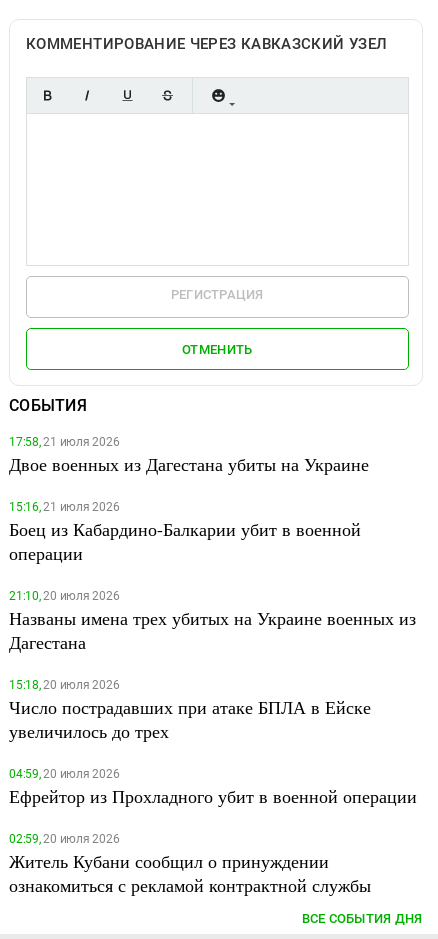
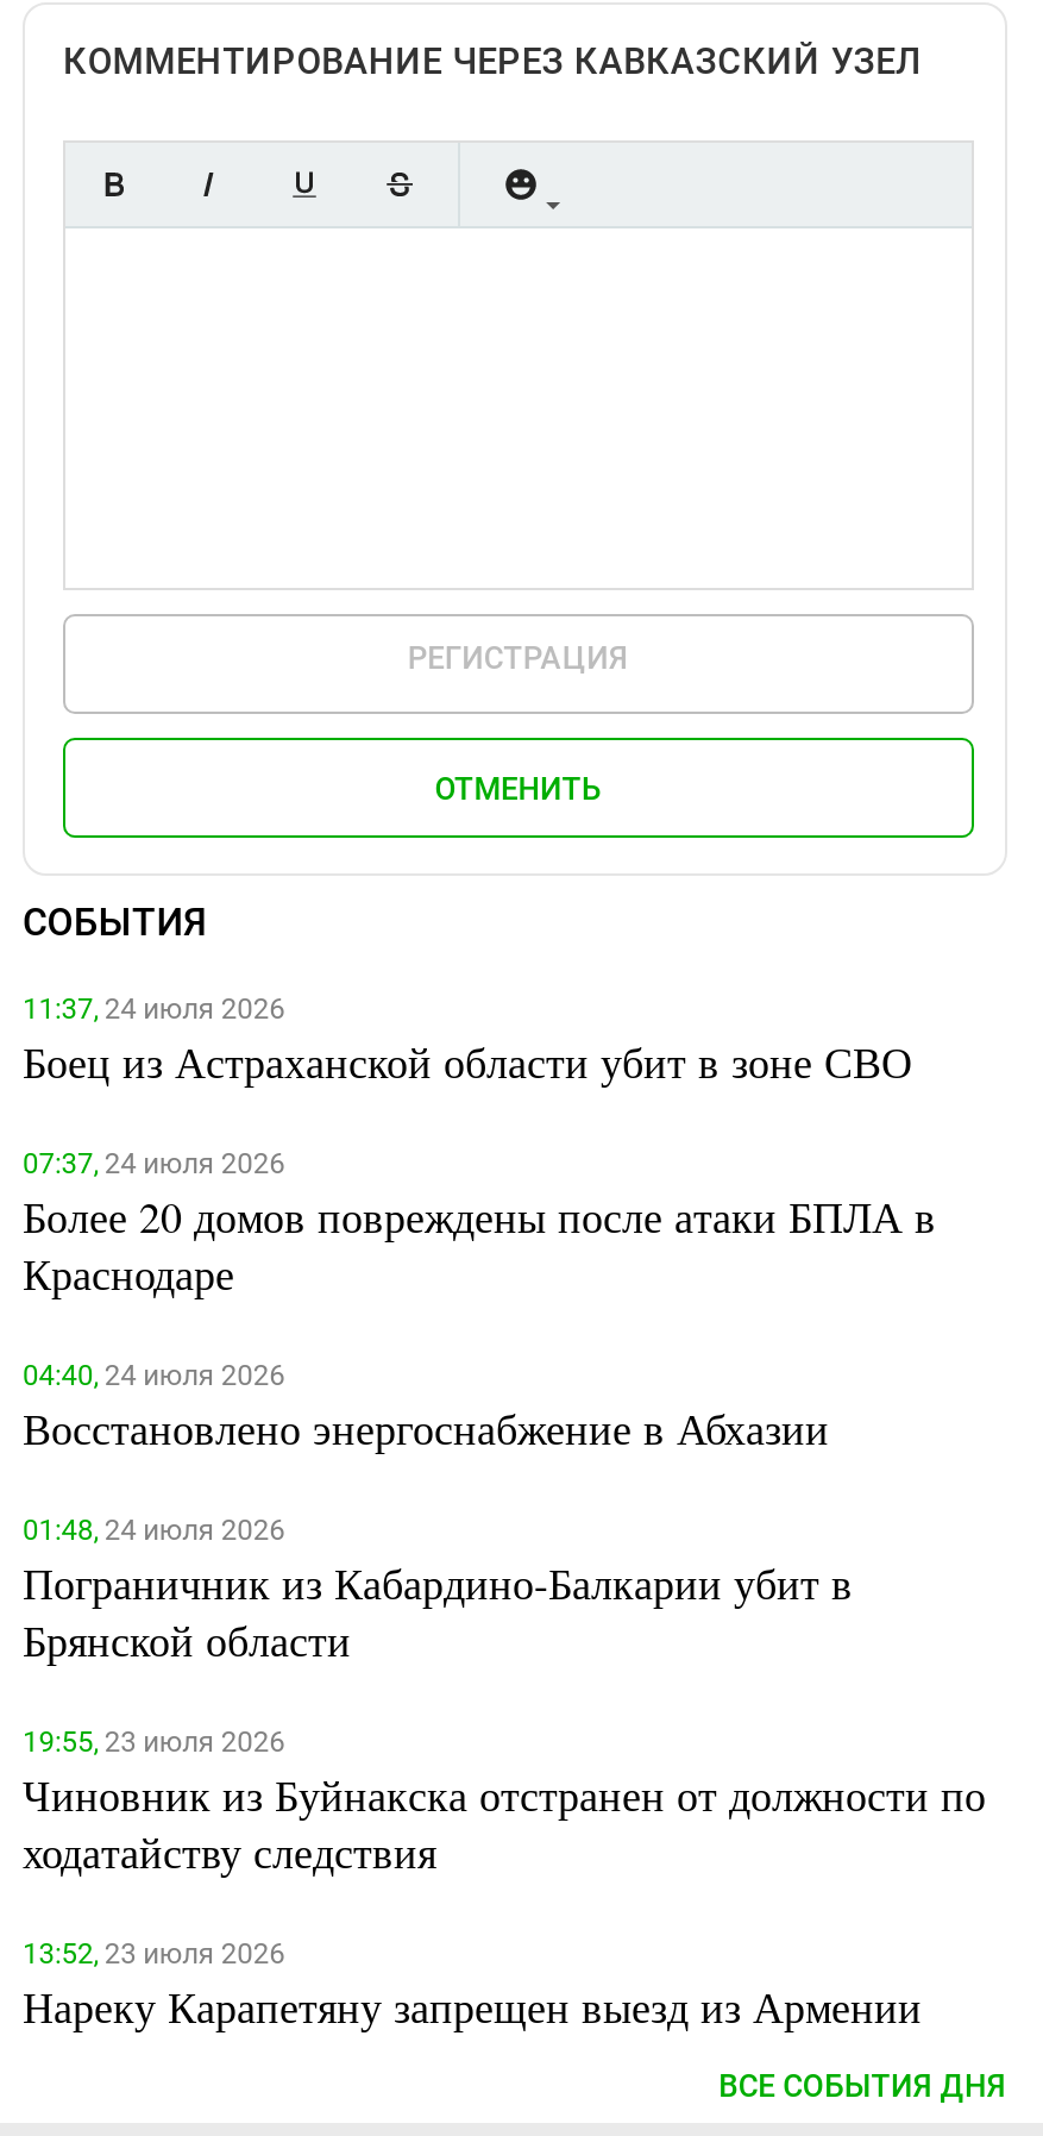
- 17:58, 21 июля 2026
- Двое военных из Дагестана убиты на Украине
+ 11:37, 24 июля 2026
+ Боец из Астраханской области убит в зоне СВО

- 15:16, 21 июля 2026
- Боец из Кабардино-Балкарии убит в военной
- операции
+ 07:37, 24 июля 2026
+ Более 20 домов повреждены после атаки БПЛА в
+ Краснодаре

- 21:10, 20 июля 2026
- Названы имена трех убитых на Украине военных из
- Дагестана
+ 04:40, 24 июля 2026
+ Восстановлено энергоснабжение в Абхазии

- 15:18, 20 июля 2026
- Число пострадавших при атаке БПЛА в Ейске
- увеличилось до трех
+ 01:48, 24 июля 2026
+ Пограничник из Кабардино-Балкарии убит в
+ Брянской области

- 04:59, 20 июля 2026
- Ефрейтор из Прохладного убит в военной операции
+ 19:55, 23 июля 2026
+ Чиновник из Буйнакска отстранен от должности по
+ ходатайству следствия

- 02:59, 20 июля 2026
- Житель Кубани сообщил о принуждении
- ознакомиться с рекламой контрактной службы
+ 13:52, 23 июля 2026
+ Нареку Карапетяну запрещен выезд из Армении
